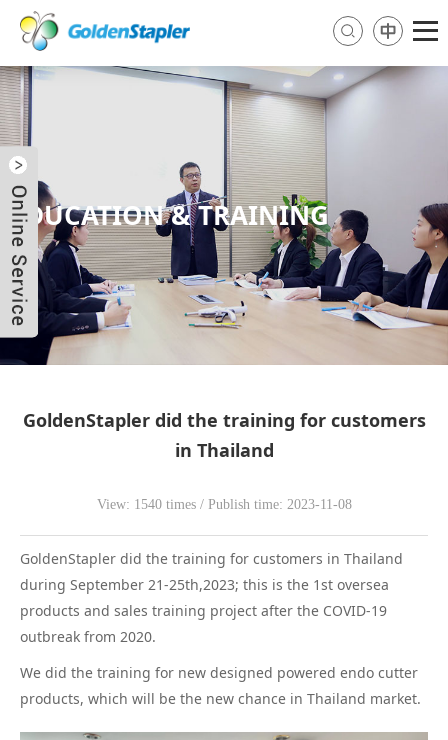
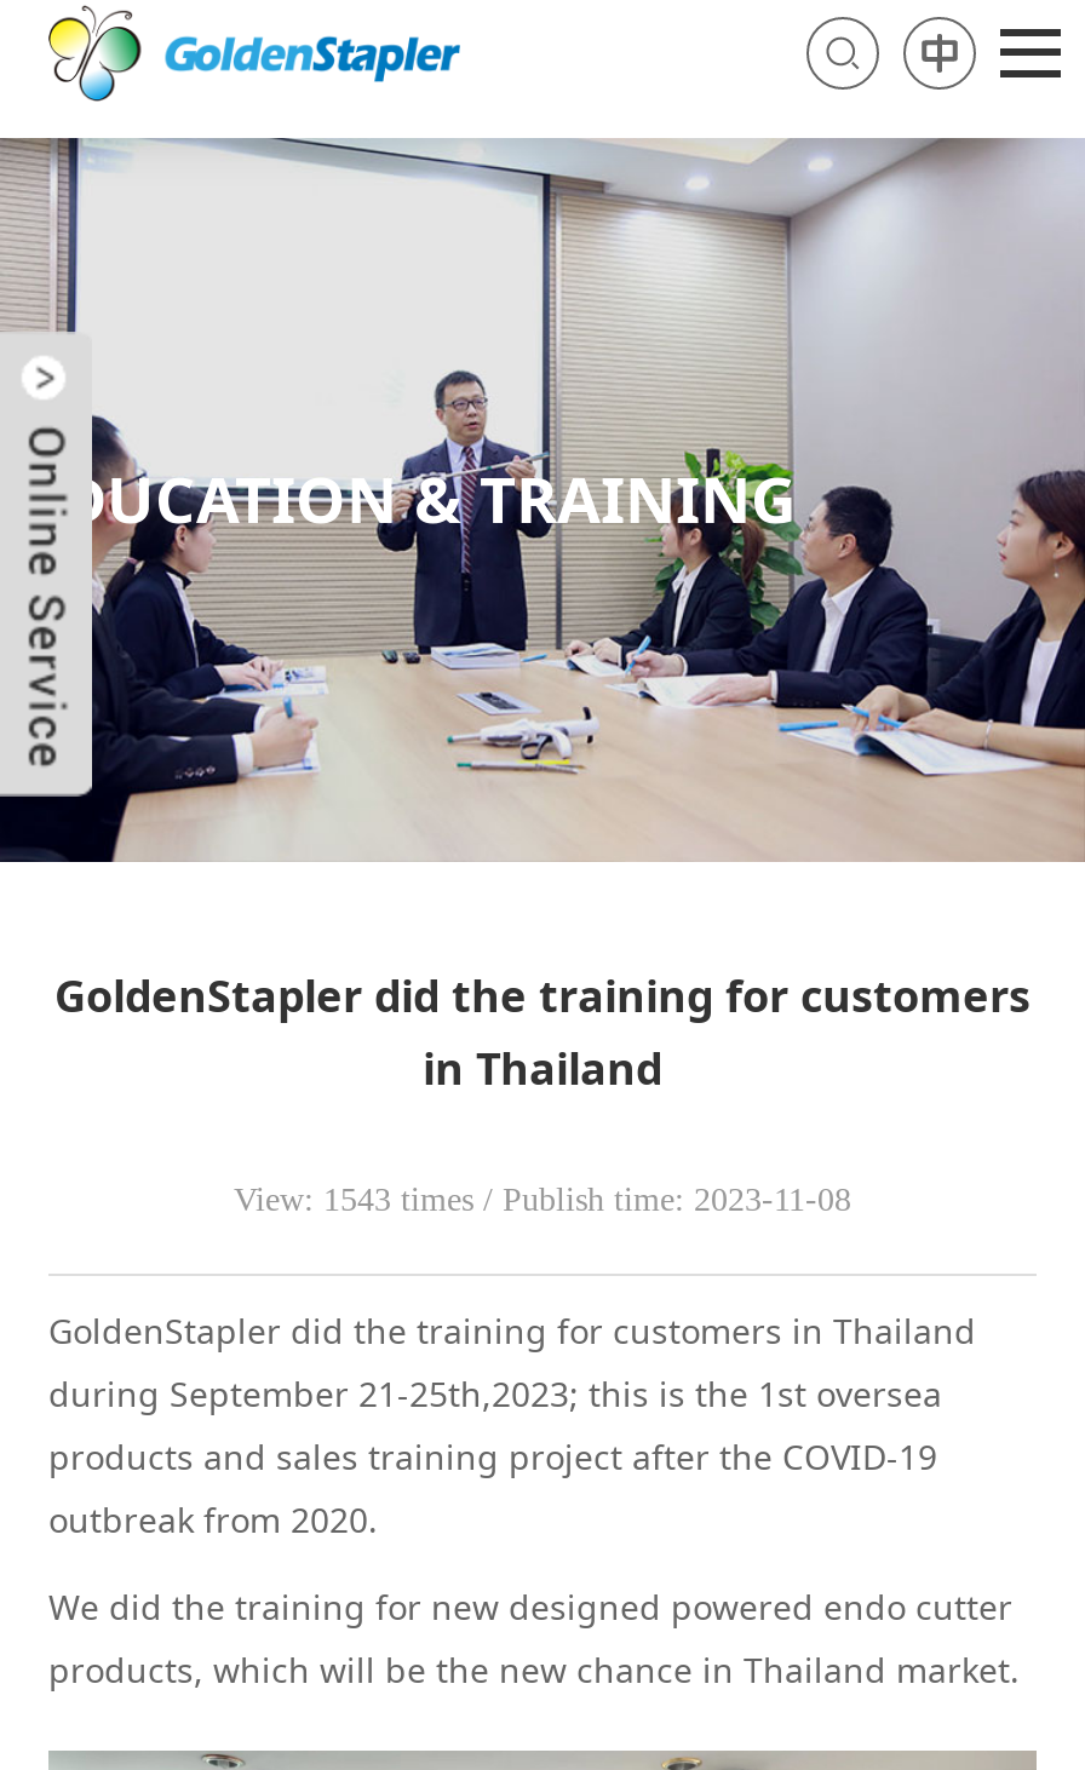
- View: 1540 times / Publish time: 2023-11-08
+ View: 1543 times / Publish time: 2023-11-08
